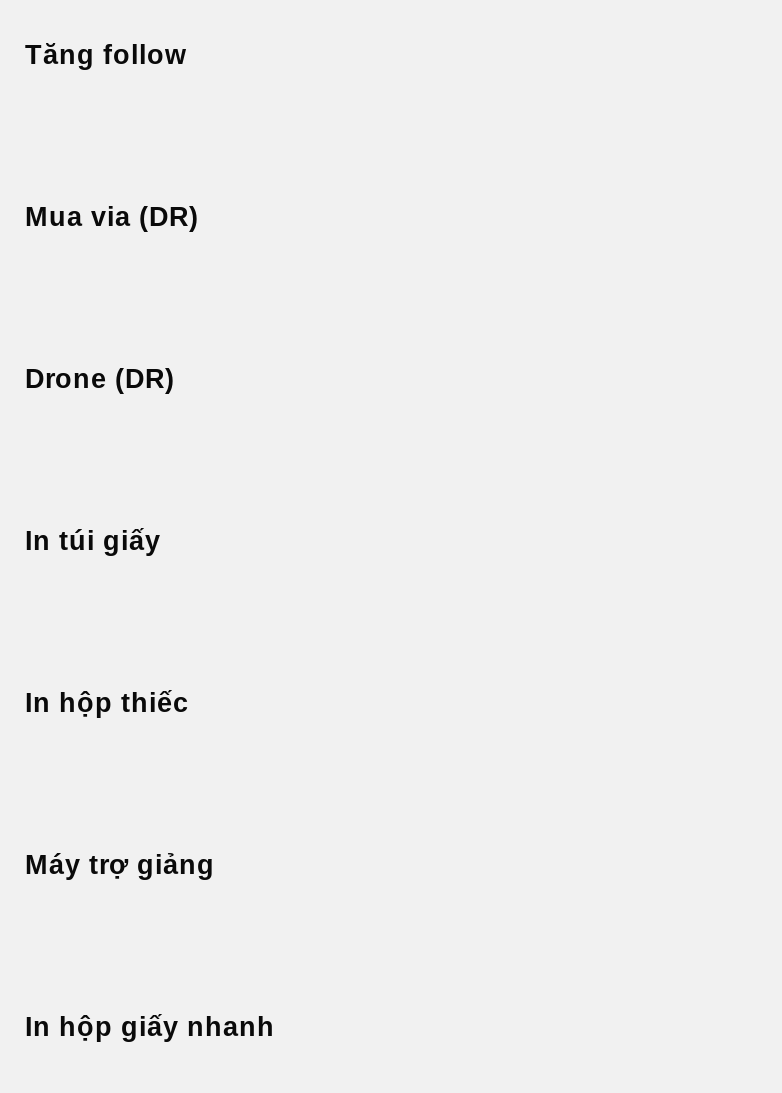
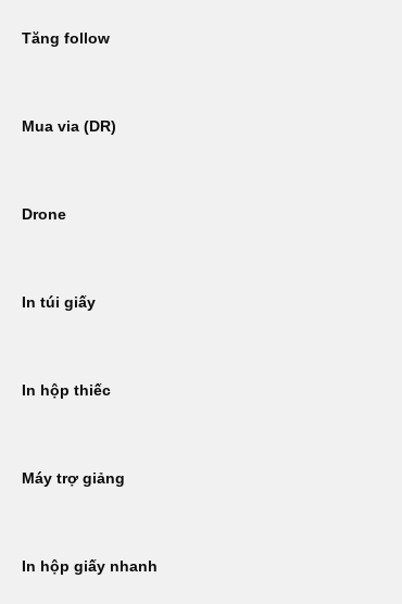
- Drone (DR)
+ Drone
